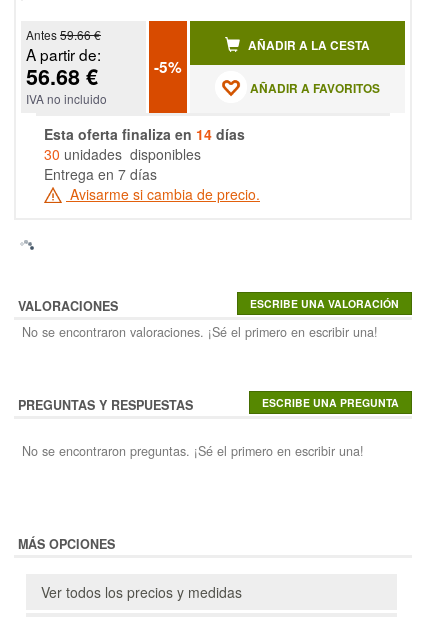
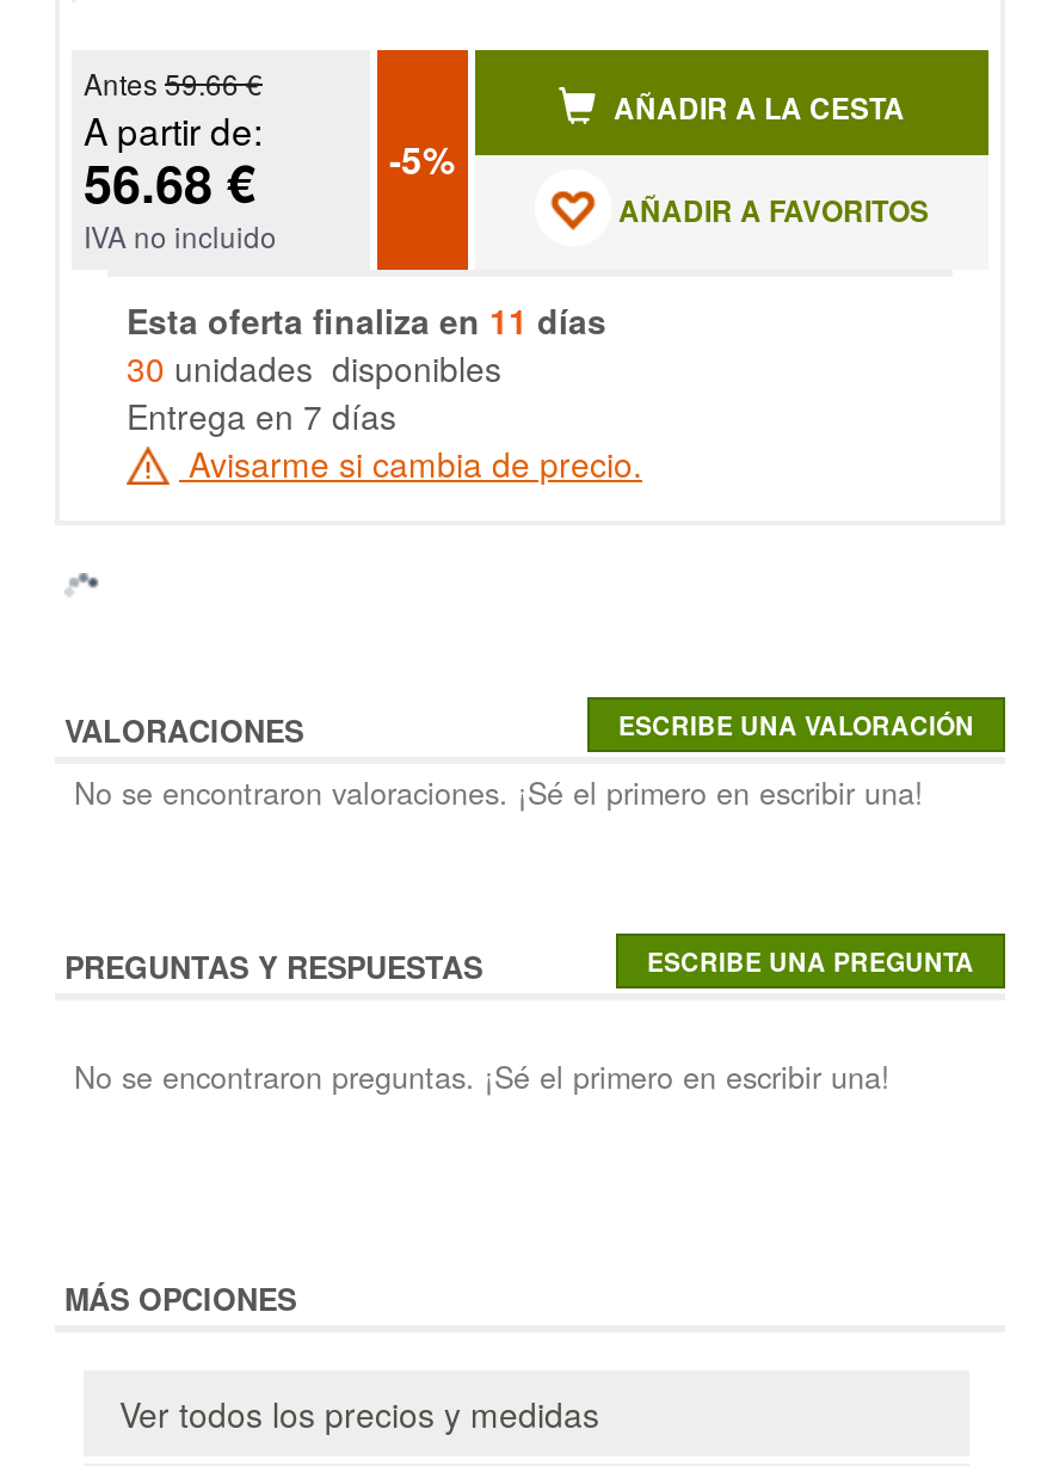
- Esta oferta finaliza en 14 días
+ Esta oferta finaliza en 11 días
